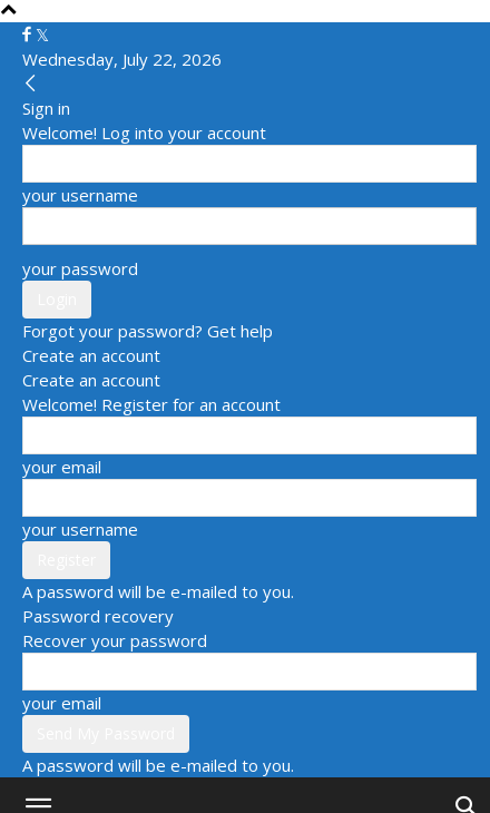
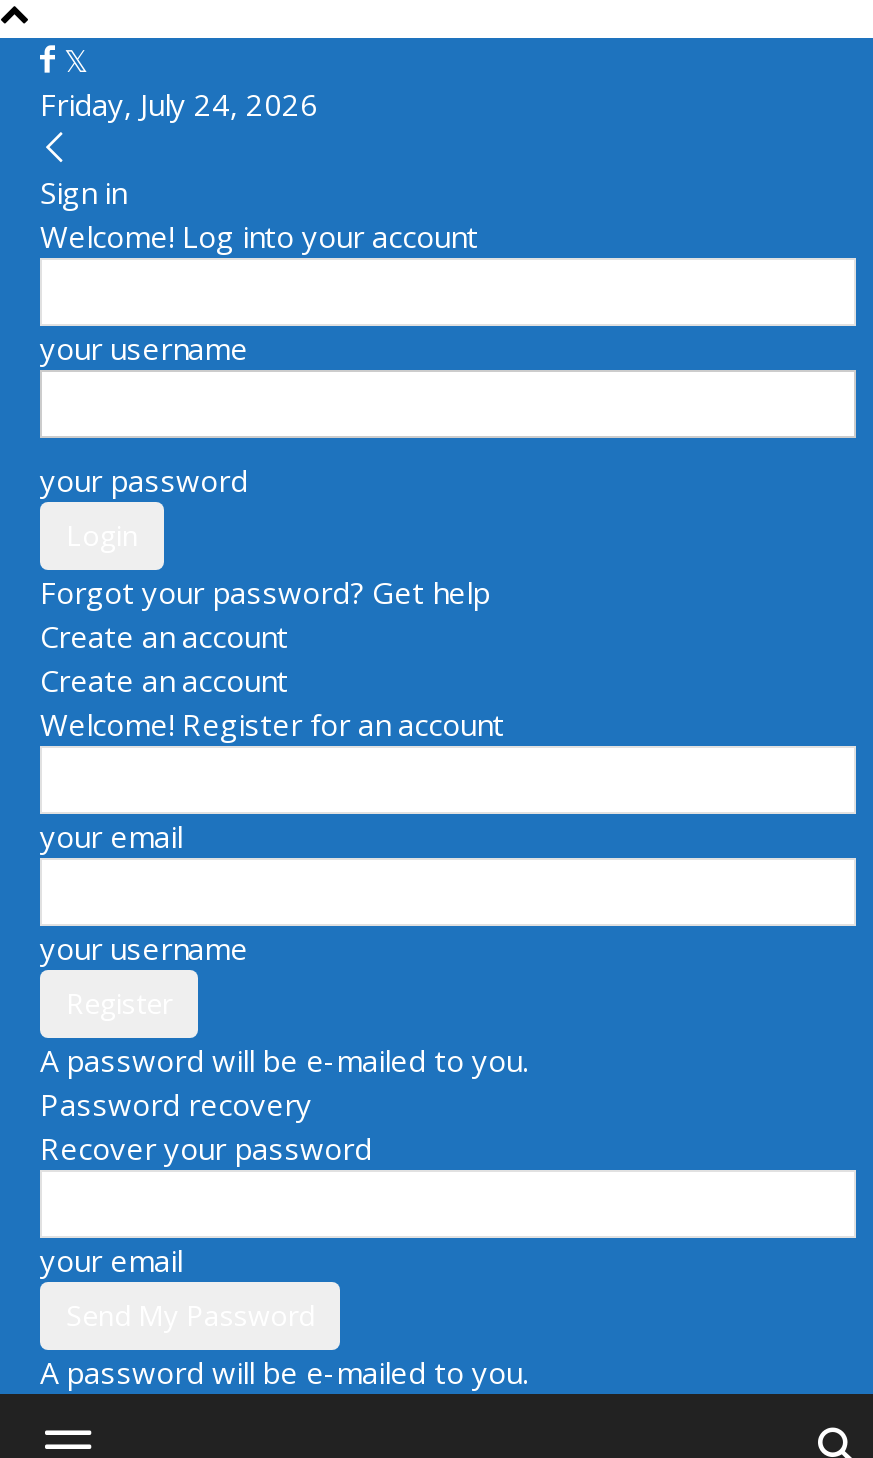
- Wednesday, July 22, 2026
+ Friday, July 24, 2026
